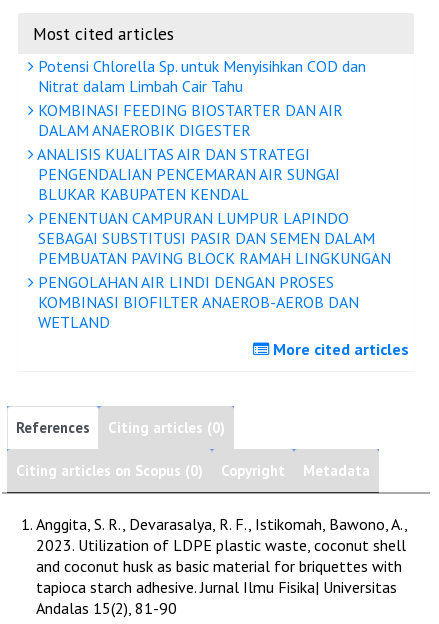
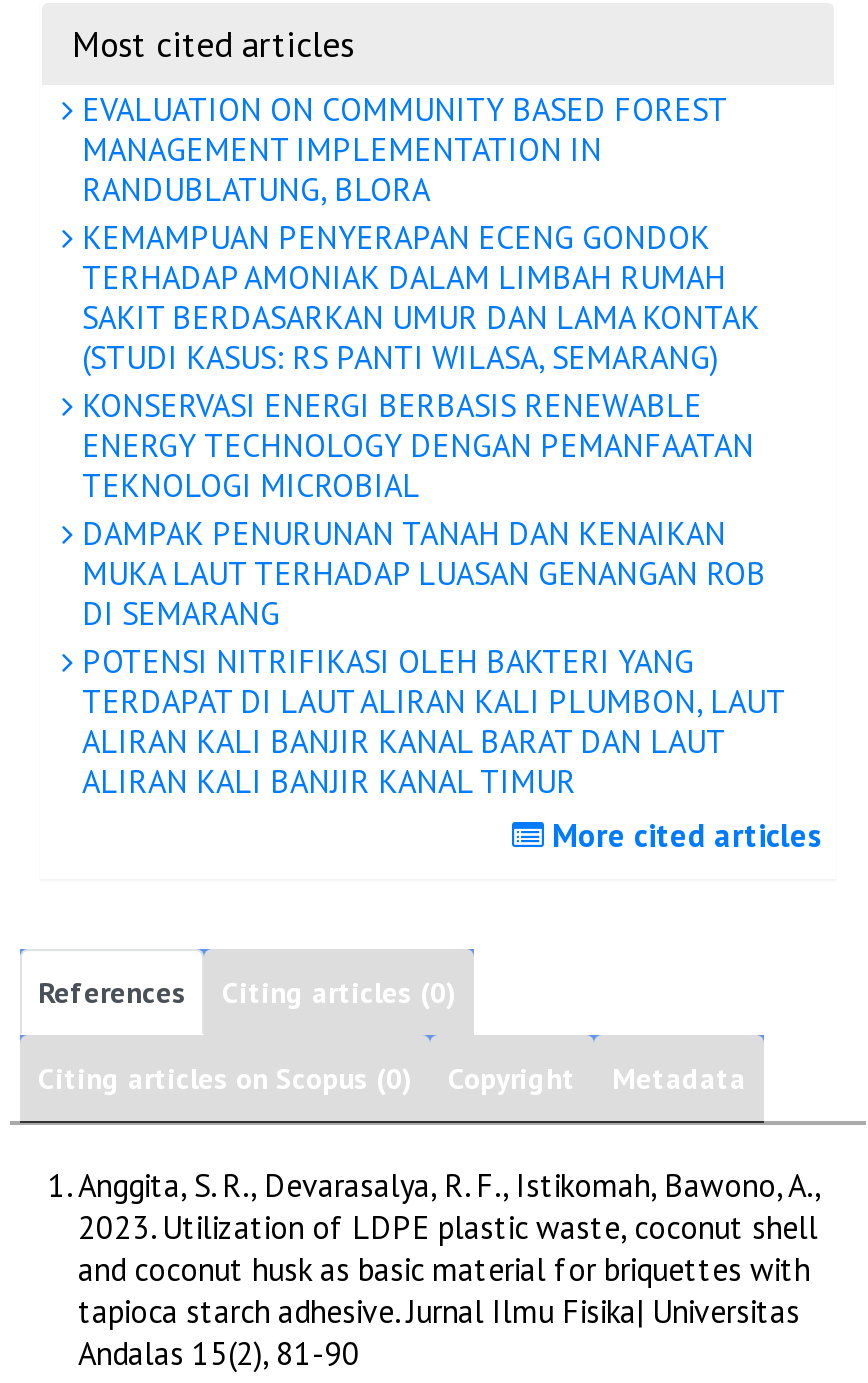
- Potensi Chlorella Sp. untuk Menyisihkan COD dan
- Nitrat dalam Limbah Cair Tahu
- KOMBINASI FEEDING BIOSTARTER DAN AIR
- DALAM ANAEROBIK DIGESTER
- ANALISIS KUALITAS AIR DAN STRATEGI
- PENGENDALIAN PENCEMARAN AIR SUNGAI
- BLUKAR KABUPATEN KENDAL
- PENENTUAN CAMPURAN LUMPUR LAPINDO
- SEBAGAI SUBSTITUSI PASIR DAN SEMEN DALAM
- PEMBUATAN PAVING BLOCK RAMAH LINGKUNGAN
- PENGOLAHAN AIR LINDI DENGAN PROSES
- KOMBINASI BIOFILTER ANAEROB-AEROB DAN
- WETLAND
+ EVALUATION ON COMMUNITY BASED FOREST
+ MANAGEMENT IMPLEMENTATION IN
+ RANDUBLATUNG, BLORA
+ KEMAMPUAN PENYERAPAN ECENG GONDOK
+ TERHADAP AMONIAK DALAM LIMBAH RUMAH
+ SAKIT BERDASARKAN UMUR DAN LAMA KONTAK
+ (STUDI KASUS: RS PANTI WILASA, SEMARANG)
+ KONSERVASI ENERGI BERBASIS RENEWABLE
+ ENERGY TECHNOLOGY DENGAN PEMANFAATAN
+ TEKNOLOGI MICROBIAL
+ DAMPAK PENURUNAN TANAH DAN KENAIKAN
+ MUKA LAUT TERHADAP LUASAN GENANGAN ROB
+ DI SEMARANG
+ POTENSI NITRIFIKASI OLEH BAKTERI YANG
+ TERDAPAT DI LAUT ALIRAN KALI PLUMBON, LAUT
+ ALIRAN KALI BANJIR KANAL BARAT DAN LAUT
+ ALIRAN KALI BANJIR KANAL TIMUR
